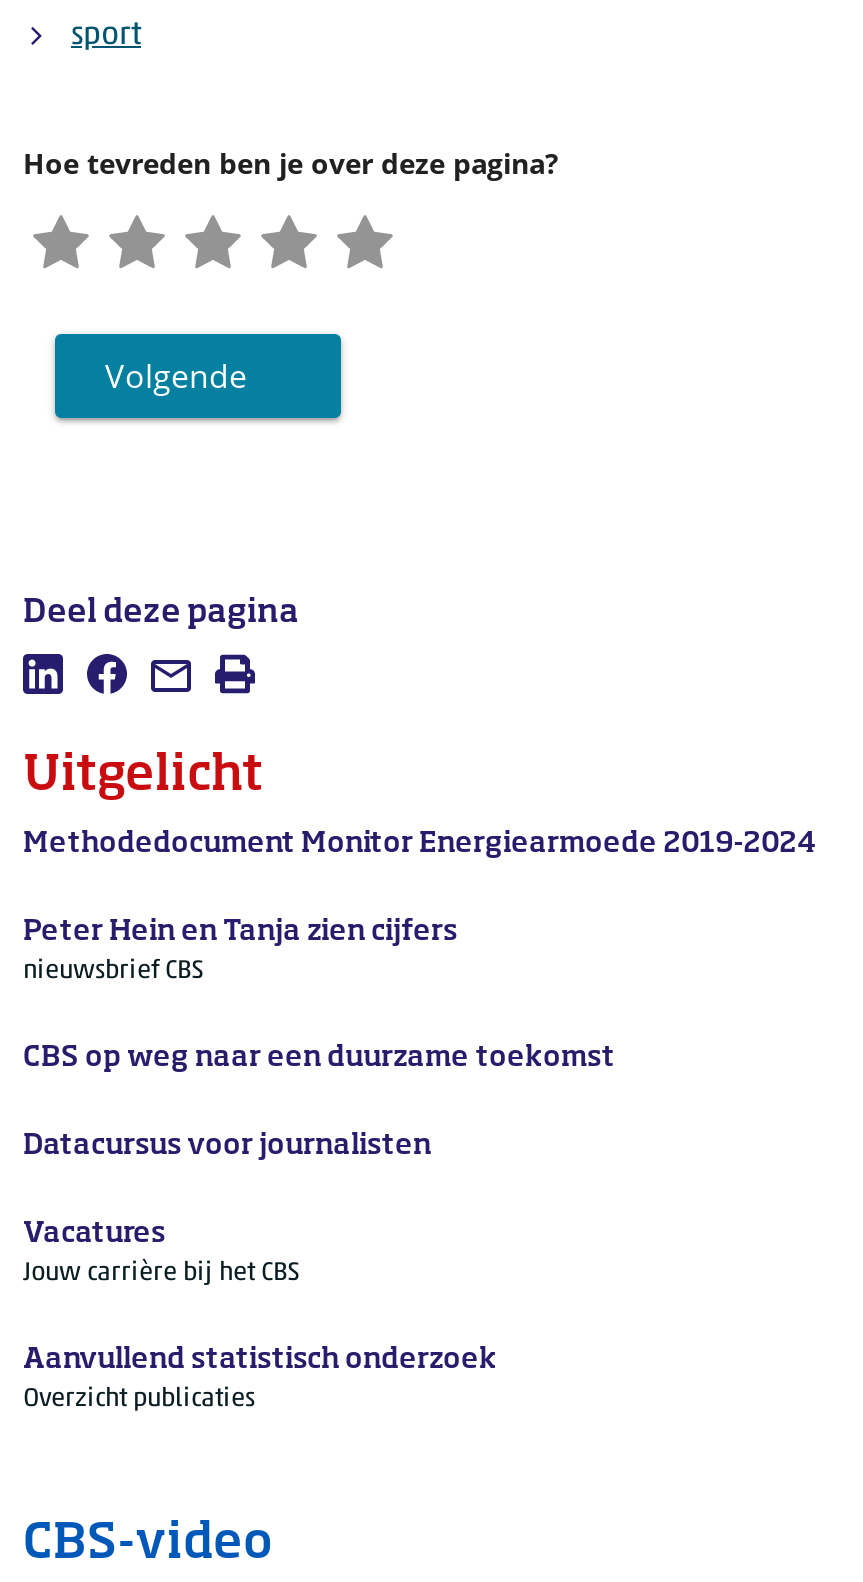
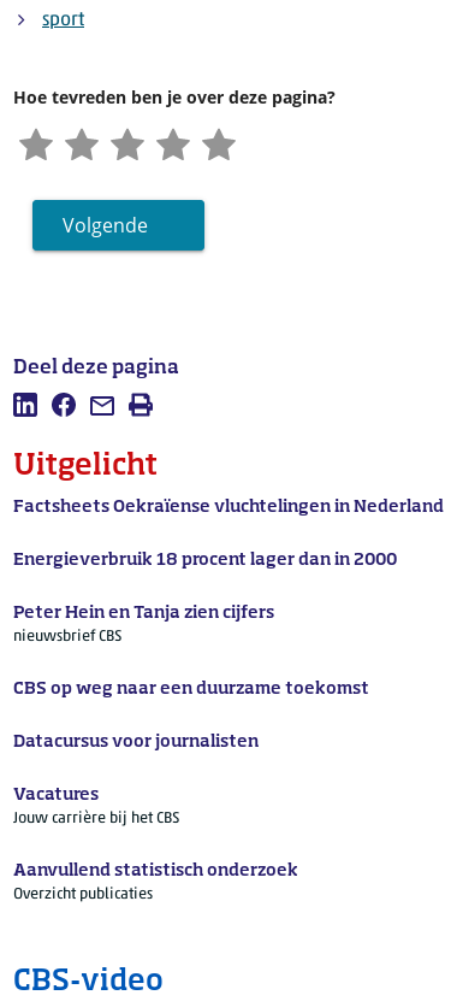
- Methodedocument Monitor Energiearmoede 2019-2024
+ Factsheets Oekraïense vluchtelingen in Nederland
+ Energieverbruik 18 procent lager dan in 2000
